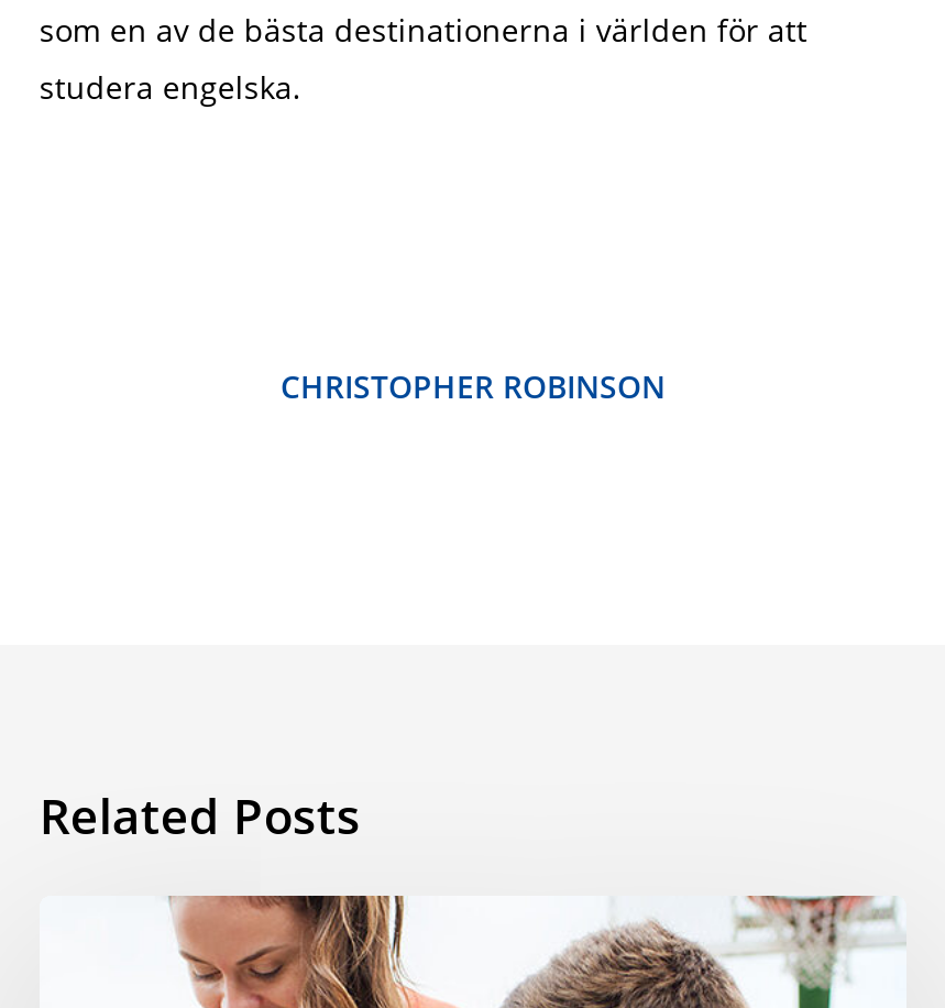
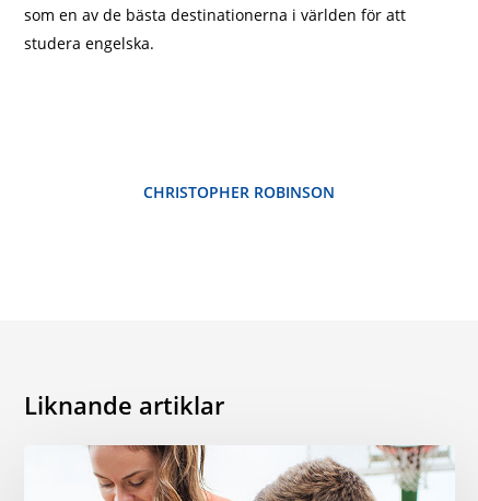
- Related Posts
+ Liknande artiklar
